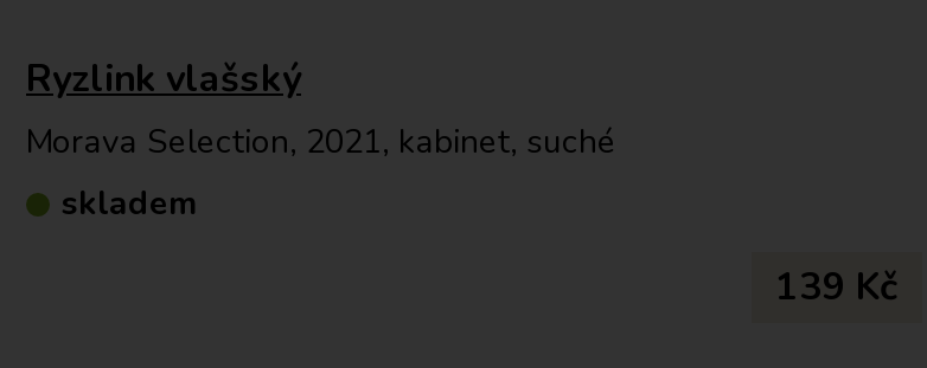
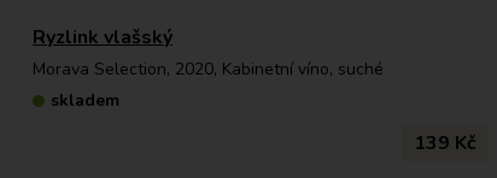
- Morava Selection, 2021, kabinet, suché
+ Morava Selection, 2020, Kabinetní víno, suché
